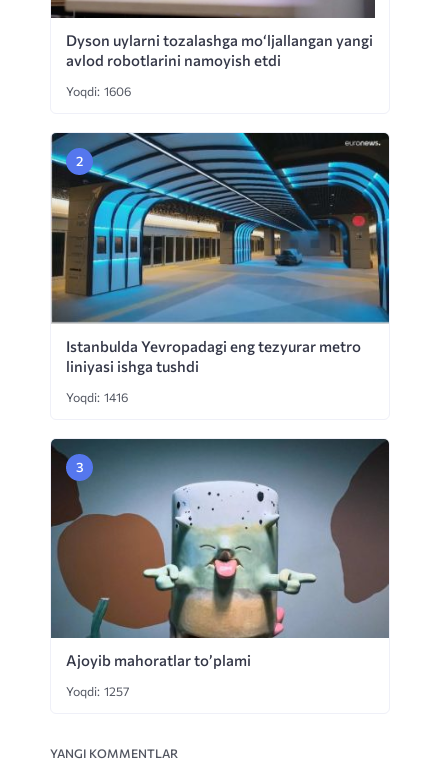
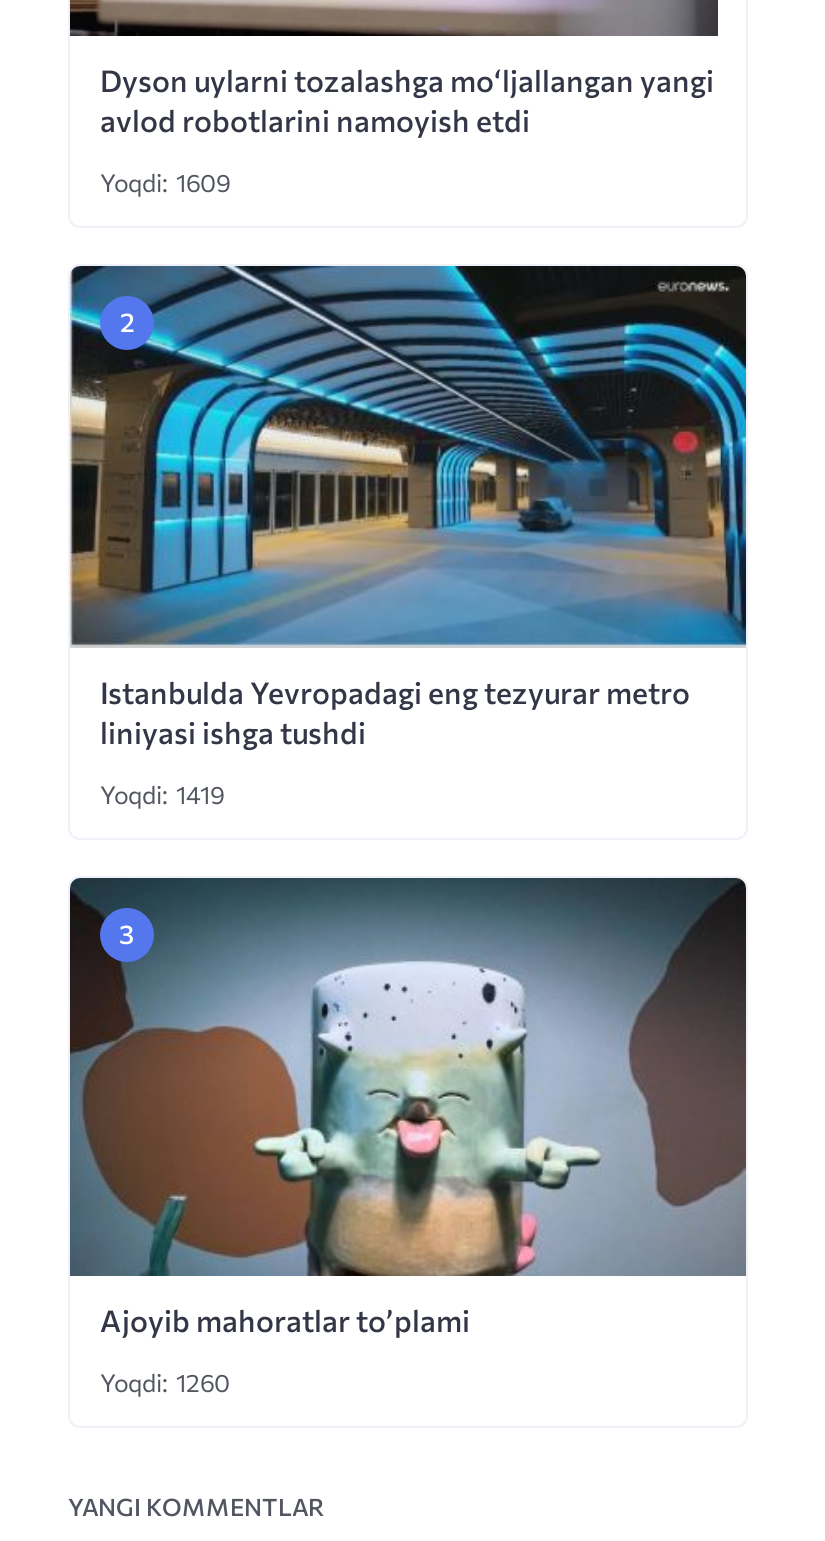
- Yoqdi: 1606
+ Yoqdi: 1609

- Yoqdi: 1416
+ Yoqdi: 1419

- Yoqdi: 1257
+ Yoqdi: 1260
